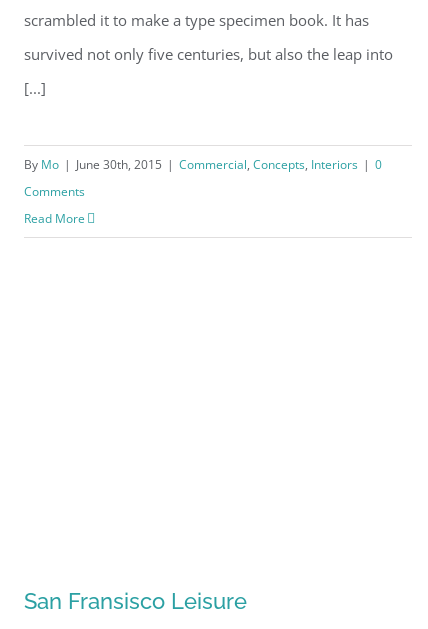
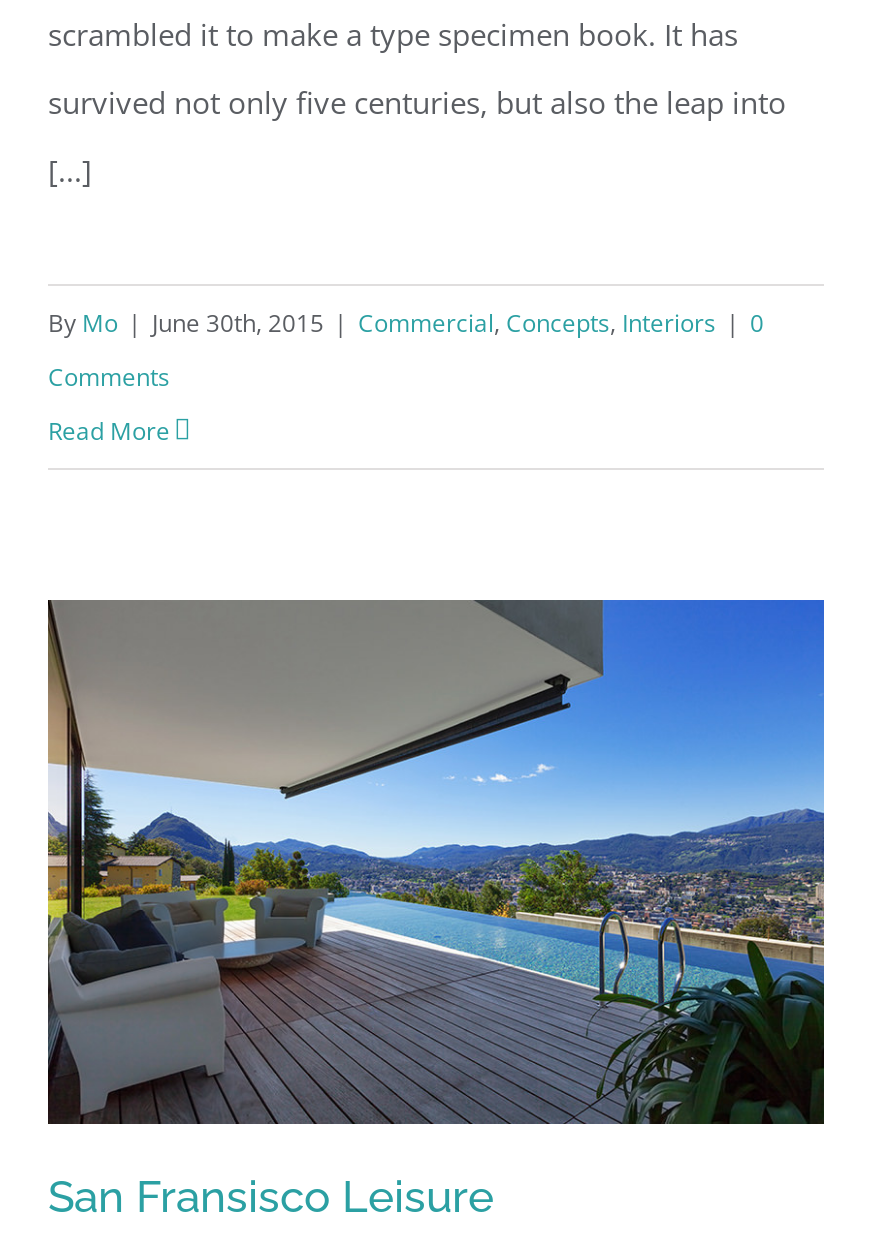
+ [image]
